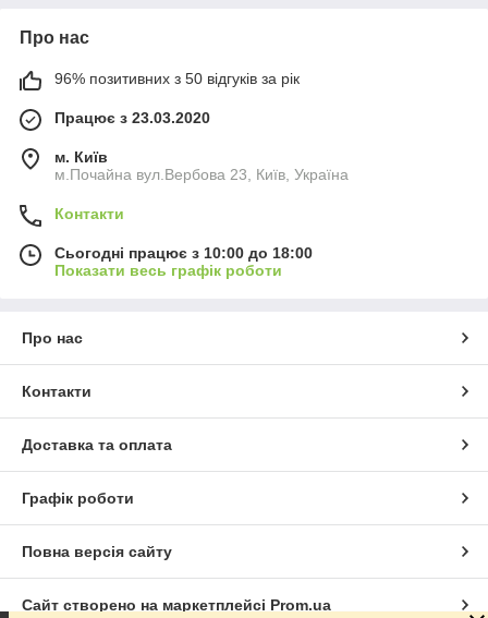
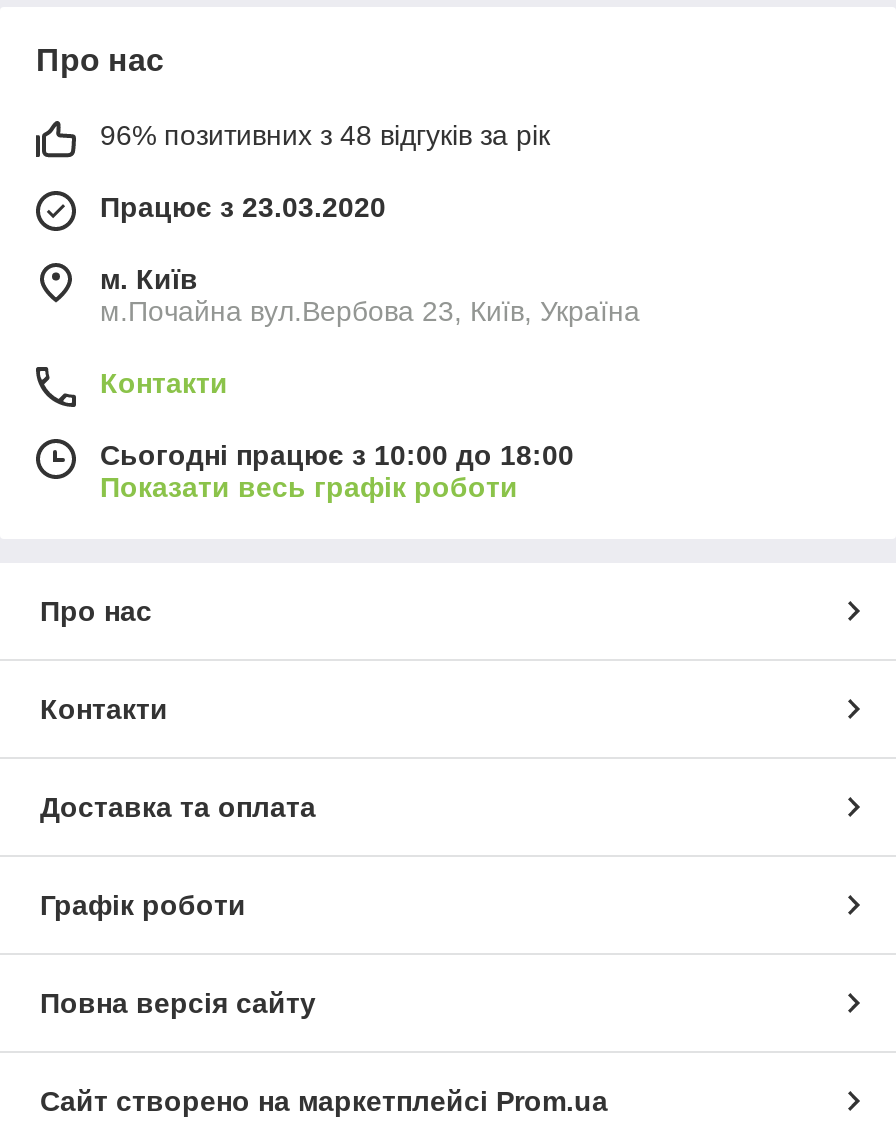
- 96% позитивних з 50 відгуків за рік
+ 96% позитивних з 48 відгуків за рік
